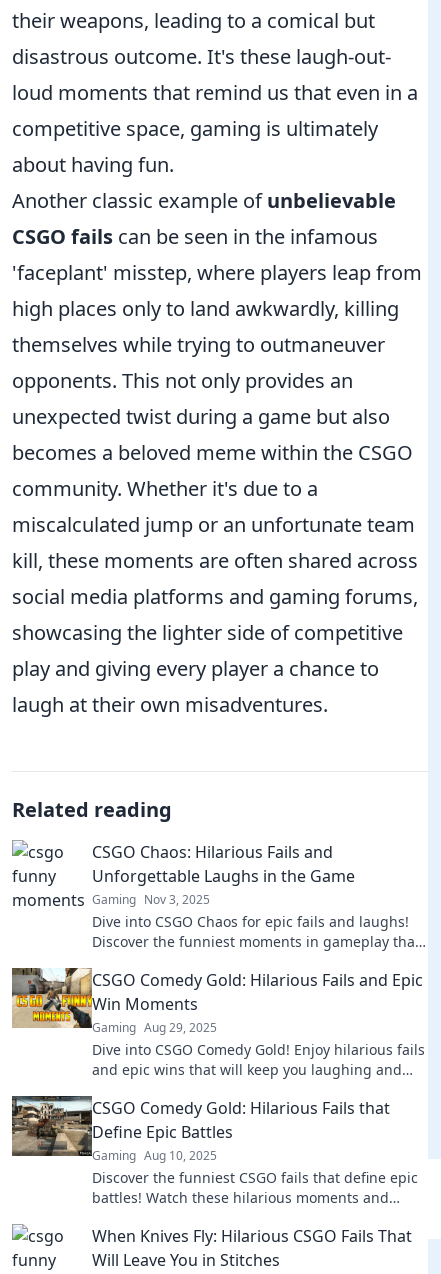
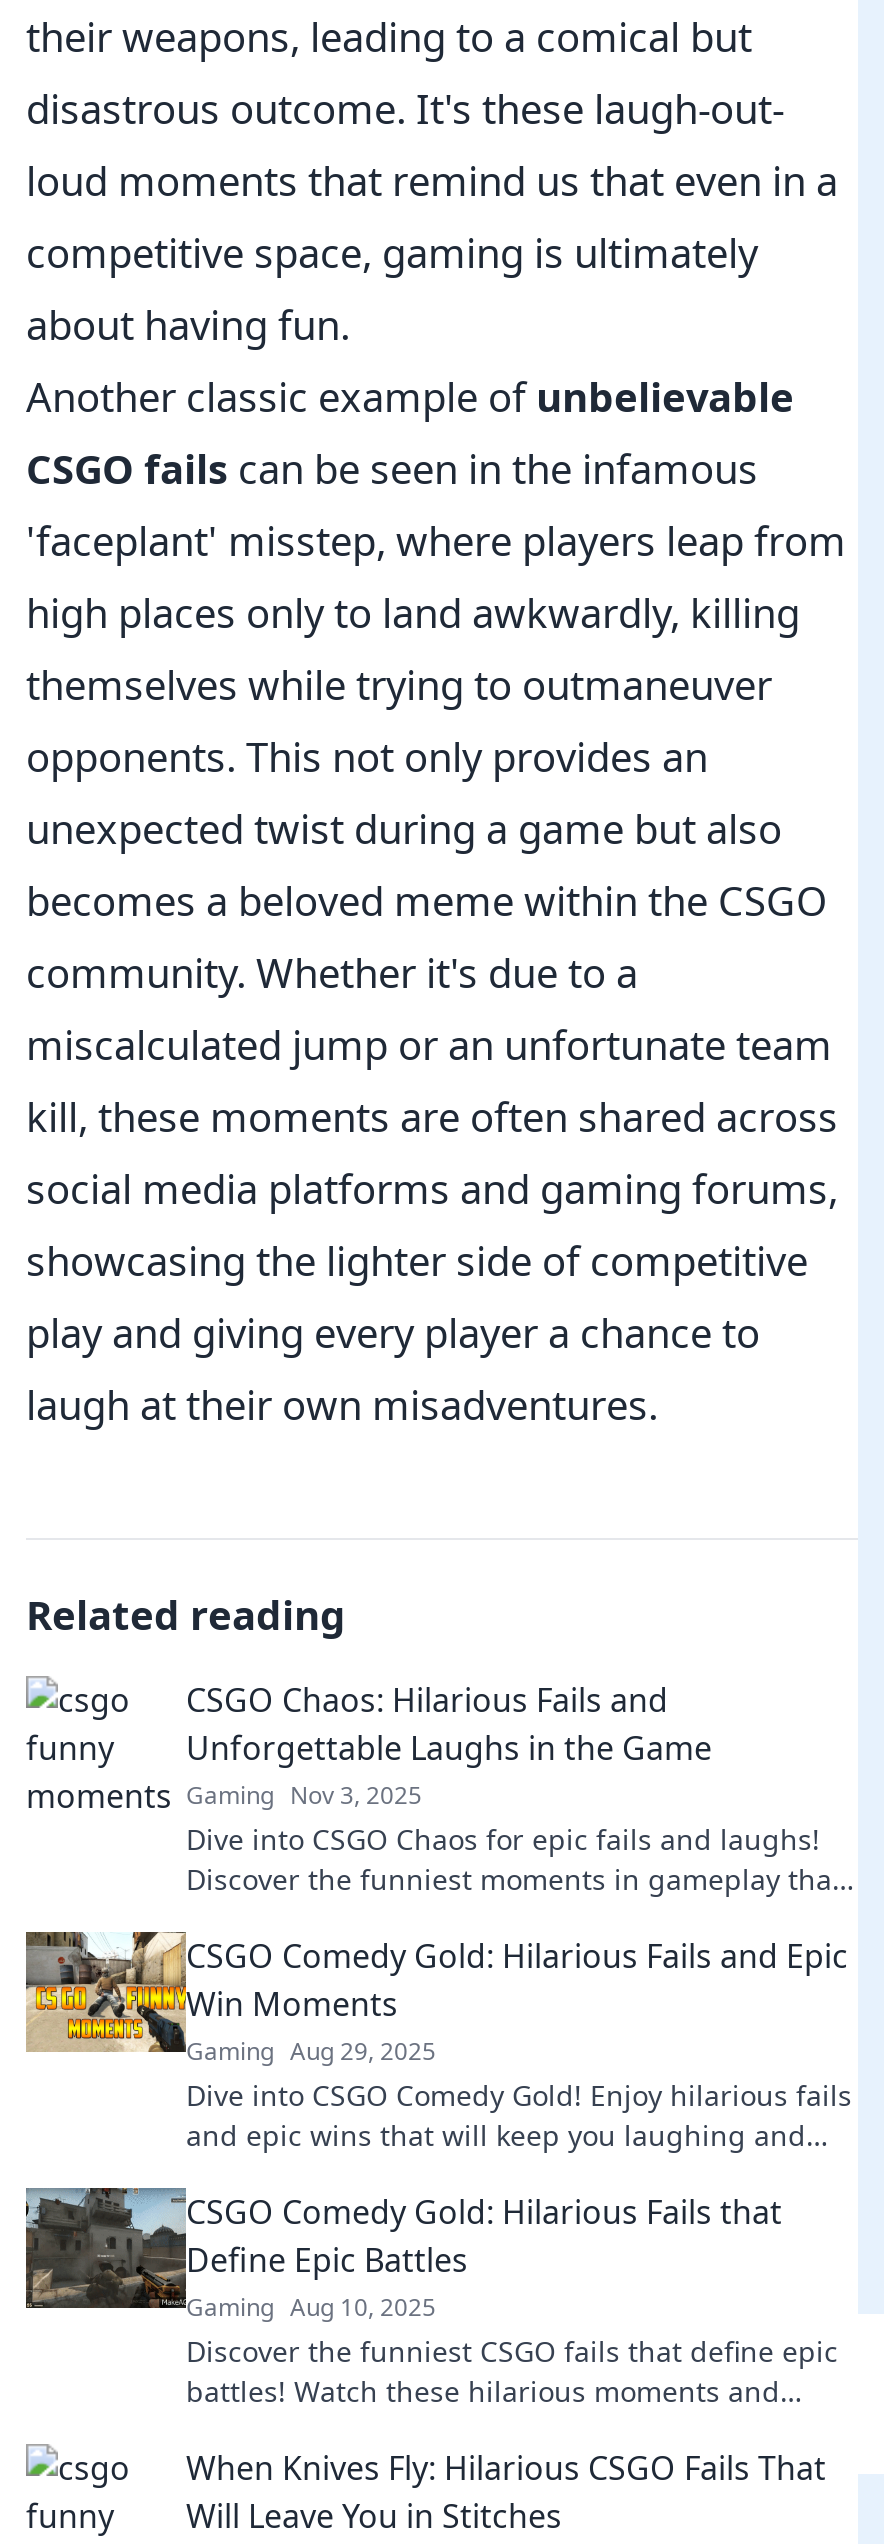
- [image]
+ [image]
